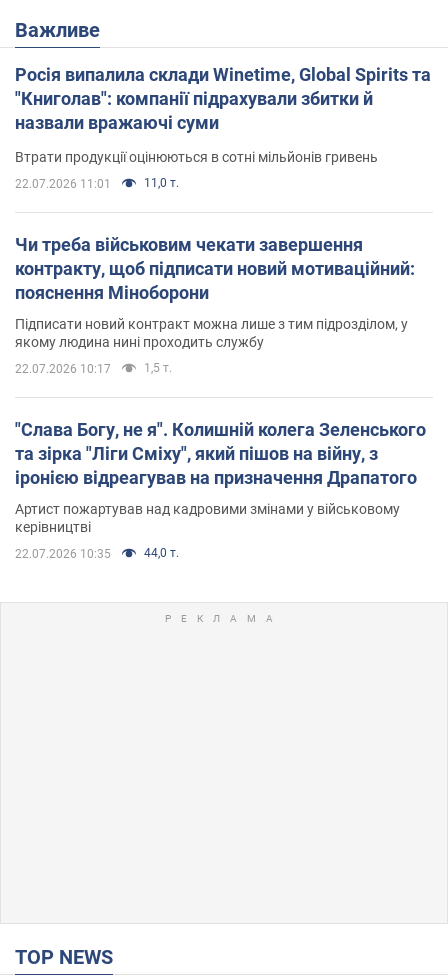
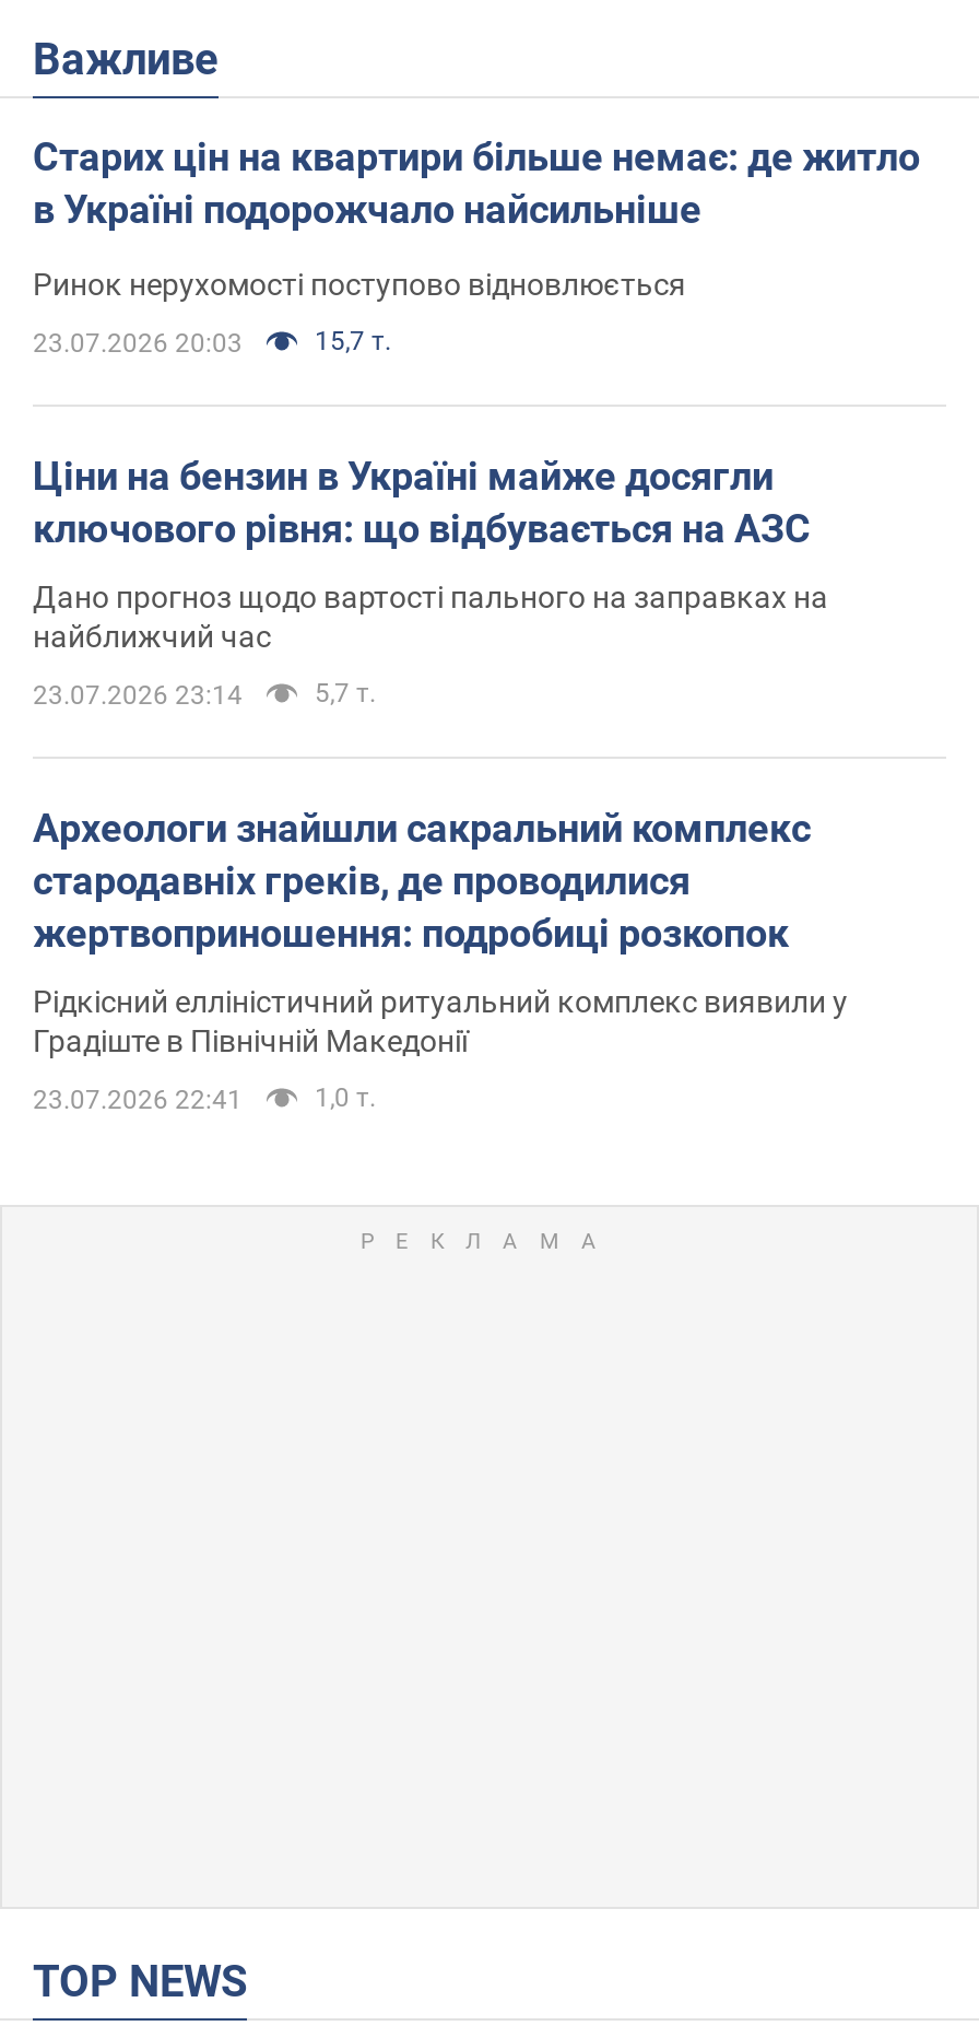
- Росія випалила склади Winetime, Global Spirits та
- "Книголав": компанії підрахували збитки й
- назвали вражаючі суми
+ Старих цін на квартири більше немає: де житло
+ в Україні подорожчало найсильніше

- Втрати продукції оцінюються в сотні мільйонів гривень
+ Ринок нерухомості поступово відновлюється

- 22.07.2026 11:01
- 11,0 т.
+ 23.07.2026 20:03
+ 15,7 т.

- Чи треба військовим чекати завершення
- контракту, щоб підписати новий мотиваційний:
- пояснення Міноборони
+ Ціни на бензин в Україні майже досягли
+ ключового рівня: що відбувається на АЗС

- Підписати новий контракт можна лише з тим підрозділом, у
- якому людина нині проходить службу
+ Дано прогноз щодо вартості пального на заправках на
+ найближчий час

- 22.07.2026 10:17
- 1,5 т.
+ 23.07.2026 23:14
+ 5,7 т.

- "Слава Богу, не я". Колишній колега Зеленського
- та зірка "Ліги Сміху", який пішов на війну, з
- іронією відреагував на призначення Драпатого
+ Археологи знайшли сакральний комплекс
+ стародавніх греків, де проводилися
+ жертвоприношення: подробиці розкопок

- Артист пожартував над кадровими змінами у військовому
- керівництві
+ Рідкісний елліністичний ритуальний комплекс виявили у
+ Градіште в Північній Македонії

- 22.07.2026 10:35
- 44,0 т.
+ 23.07.2026 22:41
+ 1,0 т.
